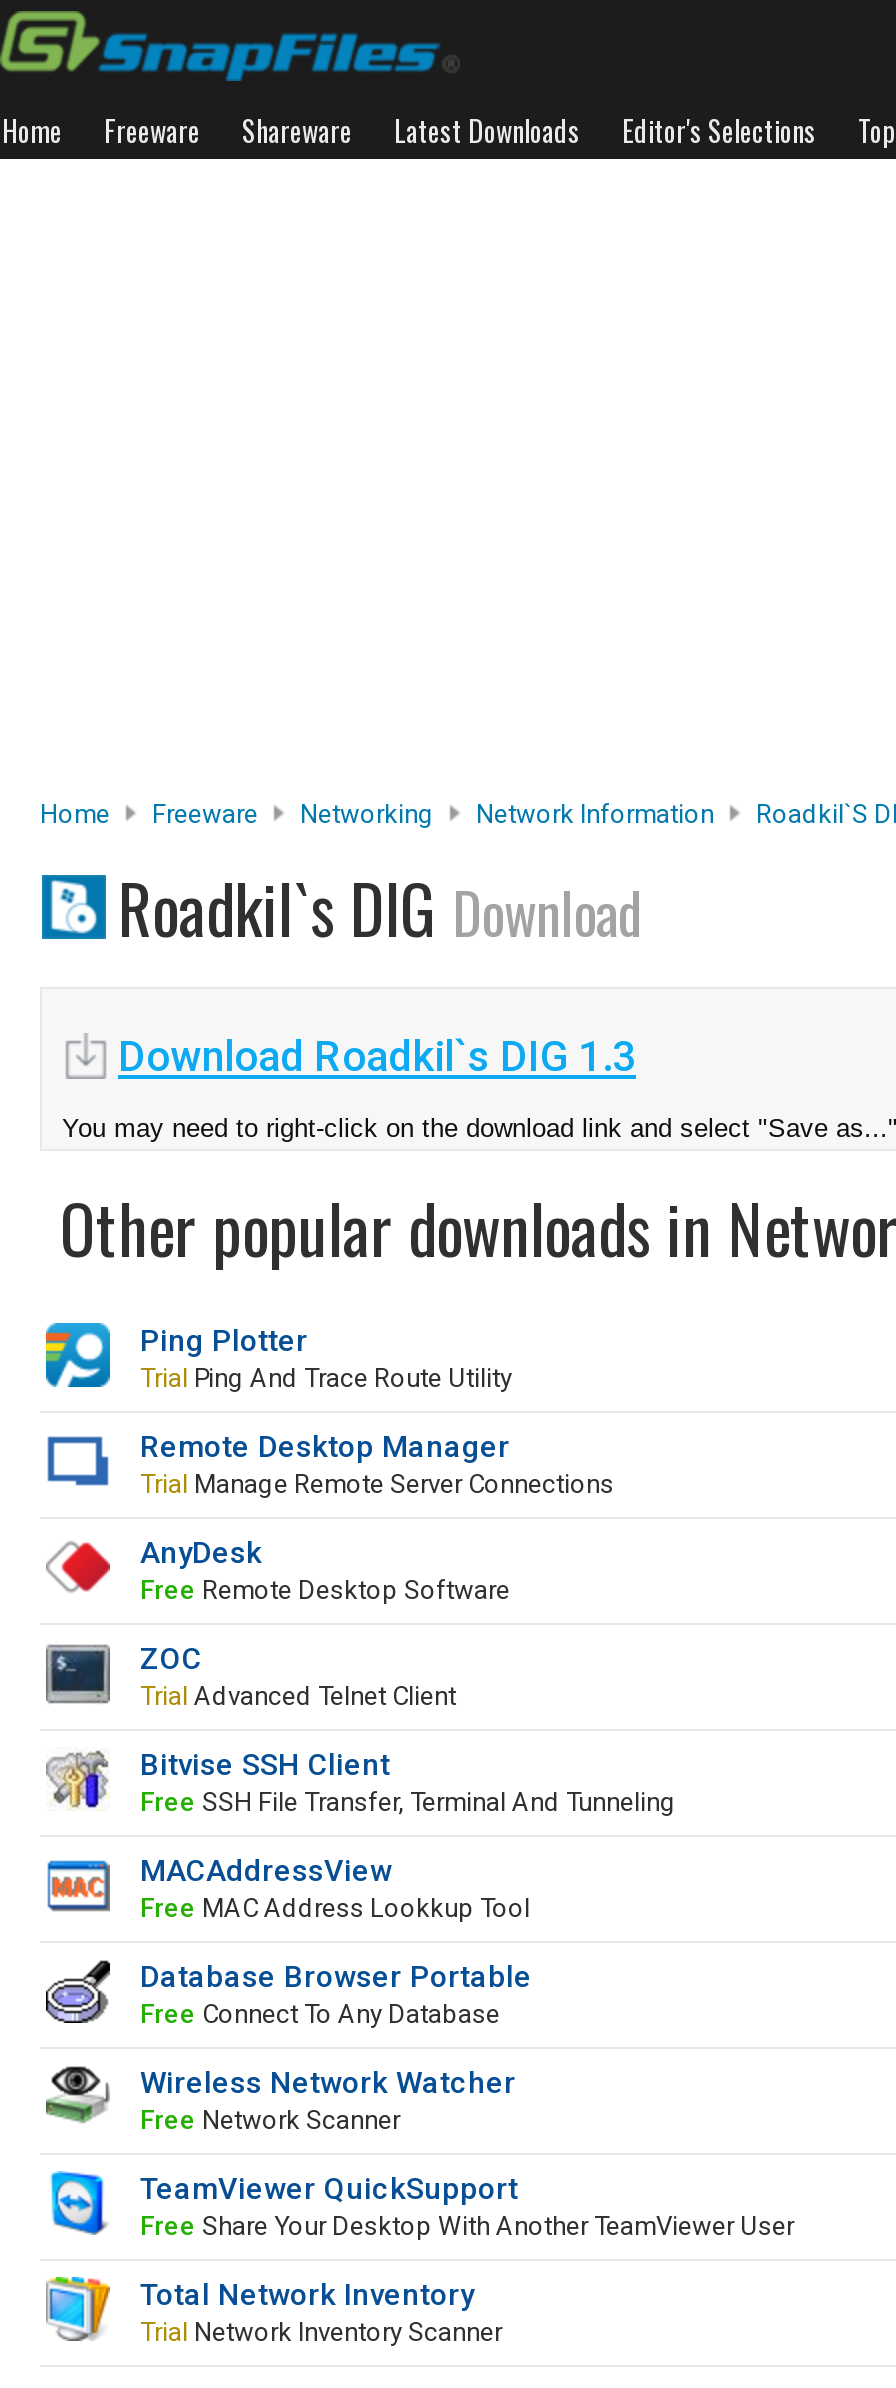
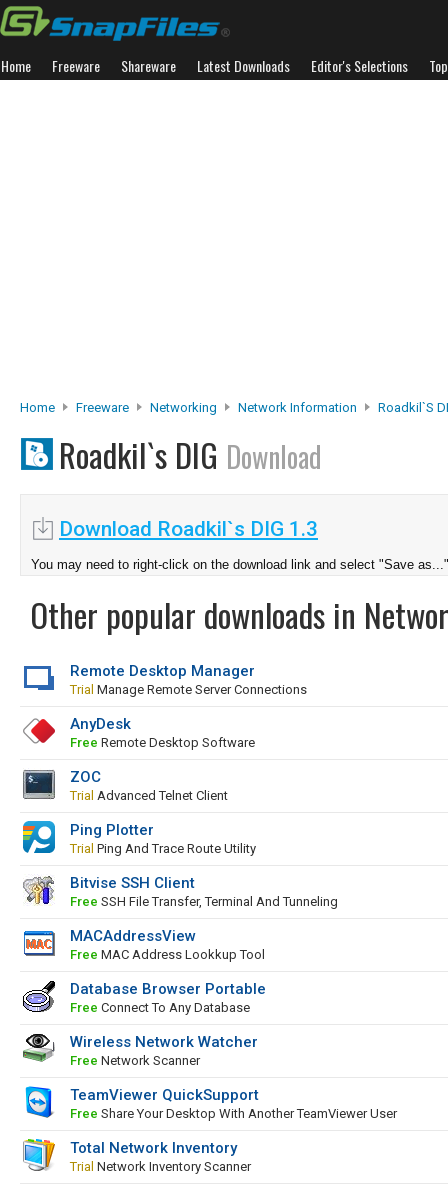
moved down: [image] | Ping Plotter | Trial Ping And Trace Route Utility

moved up: Remote Desktop Manager | Trial Manage Remote Server Connections | AnyDesk | Free Remote Desktop Software | ZOC | Trial Advanced Telnet Client
